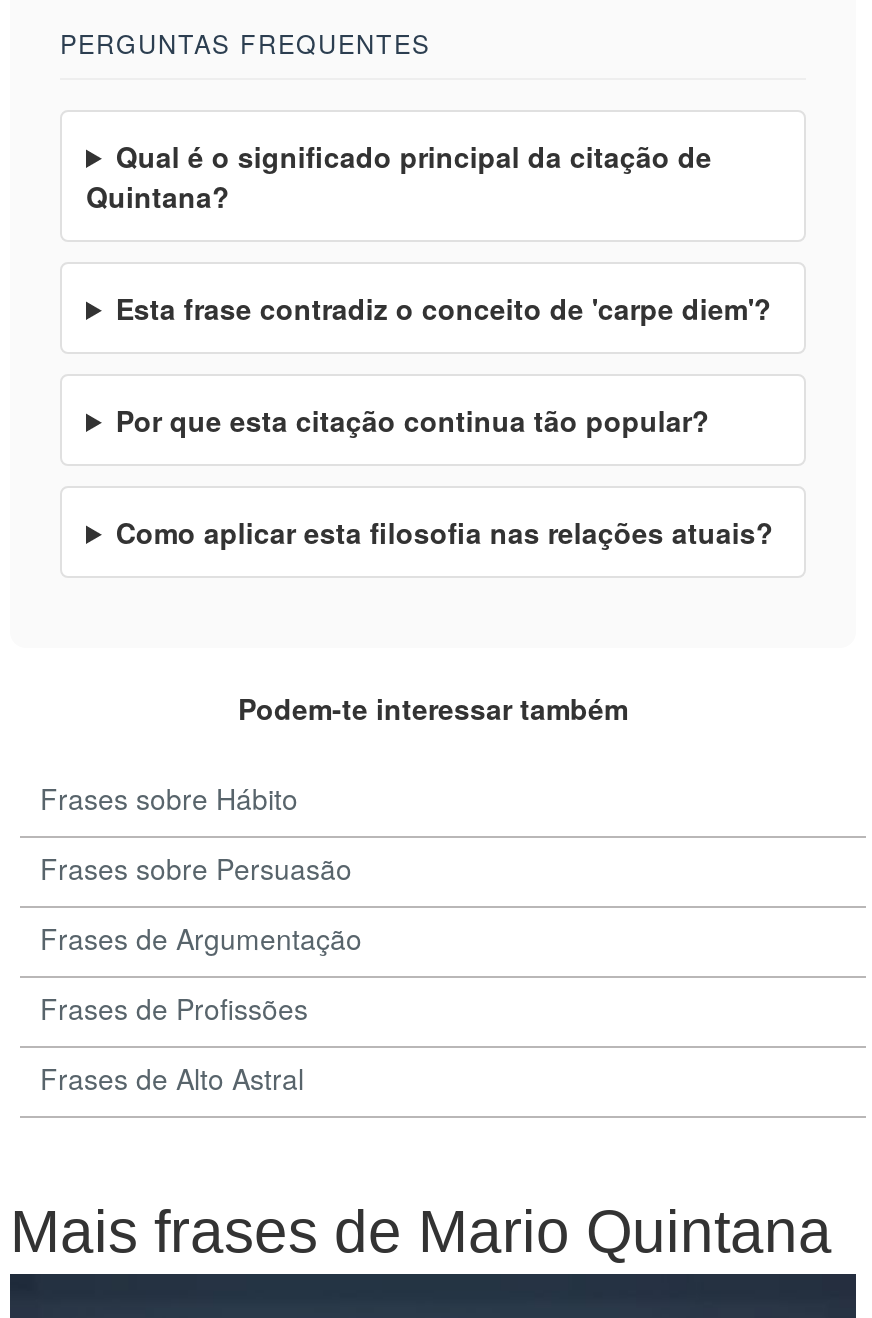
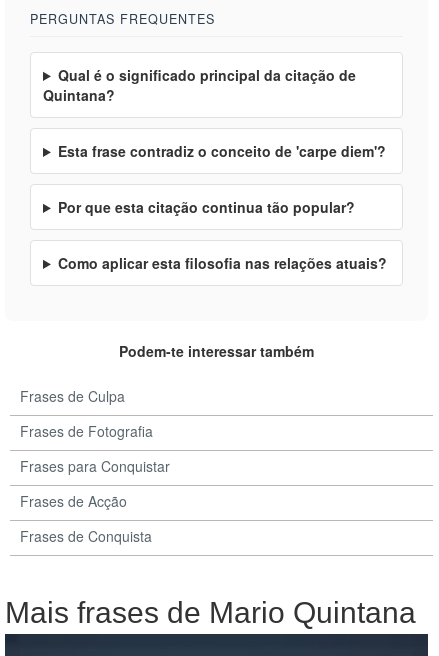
- Frases sobre Hábito
+ Frases de Culpa

- Frases sobre Persuasão
+ Frases de Fotografia

- Frases de Argumentação
+ Frases para Conquistar

- Frases de Profissões
+ Frases de Acção

- Frases de Alto Astral
+ Frases de Conquista
